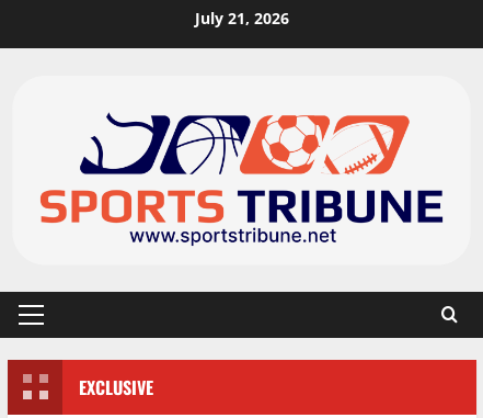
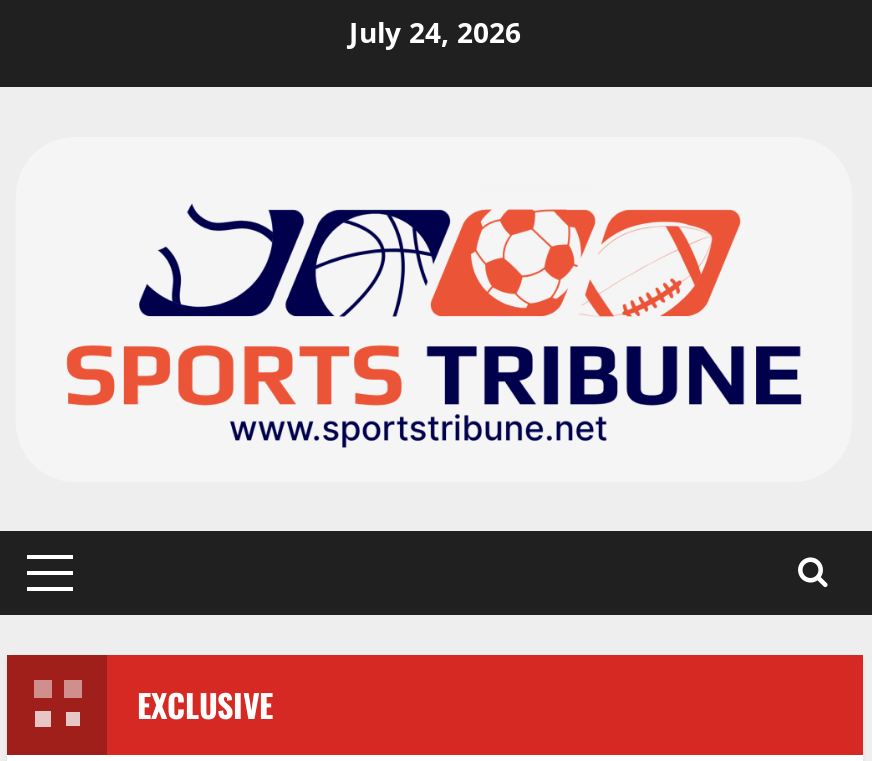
- July 21, 2026
+ July 24, 2026
